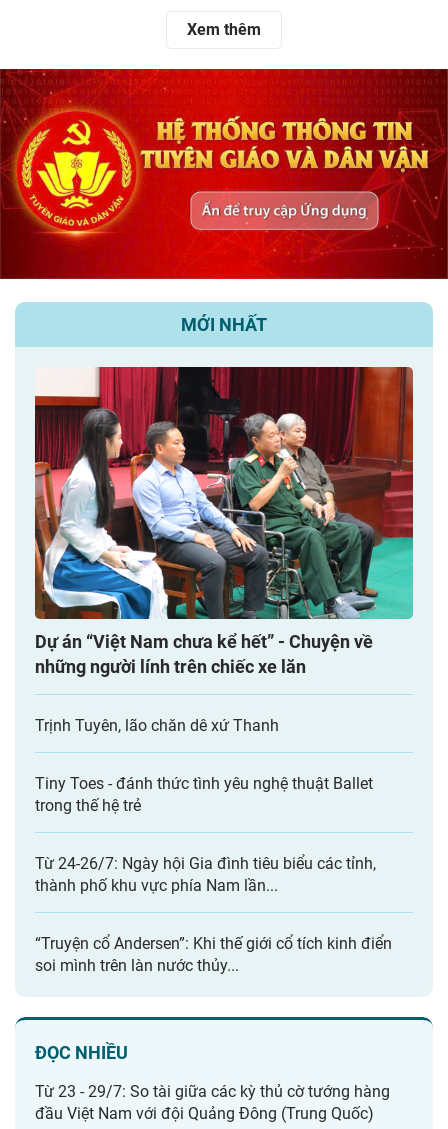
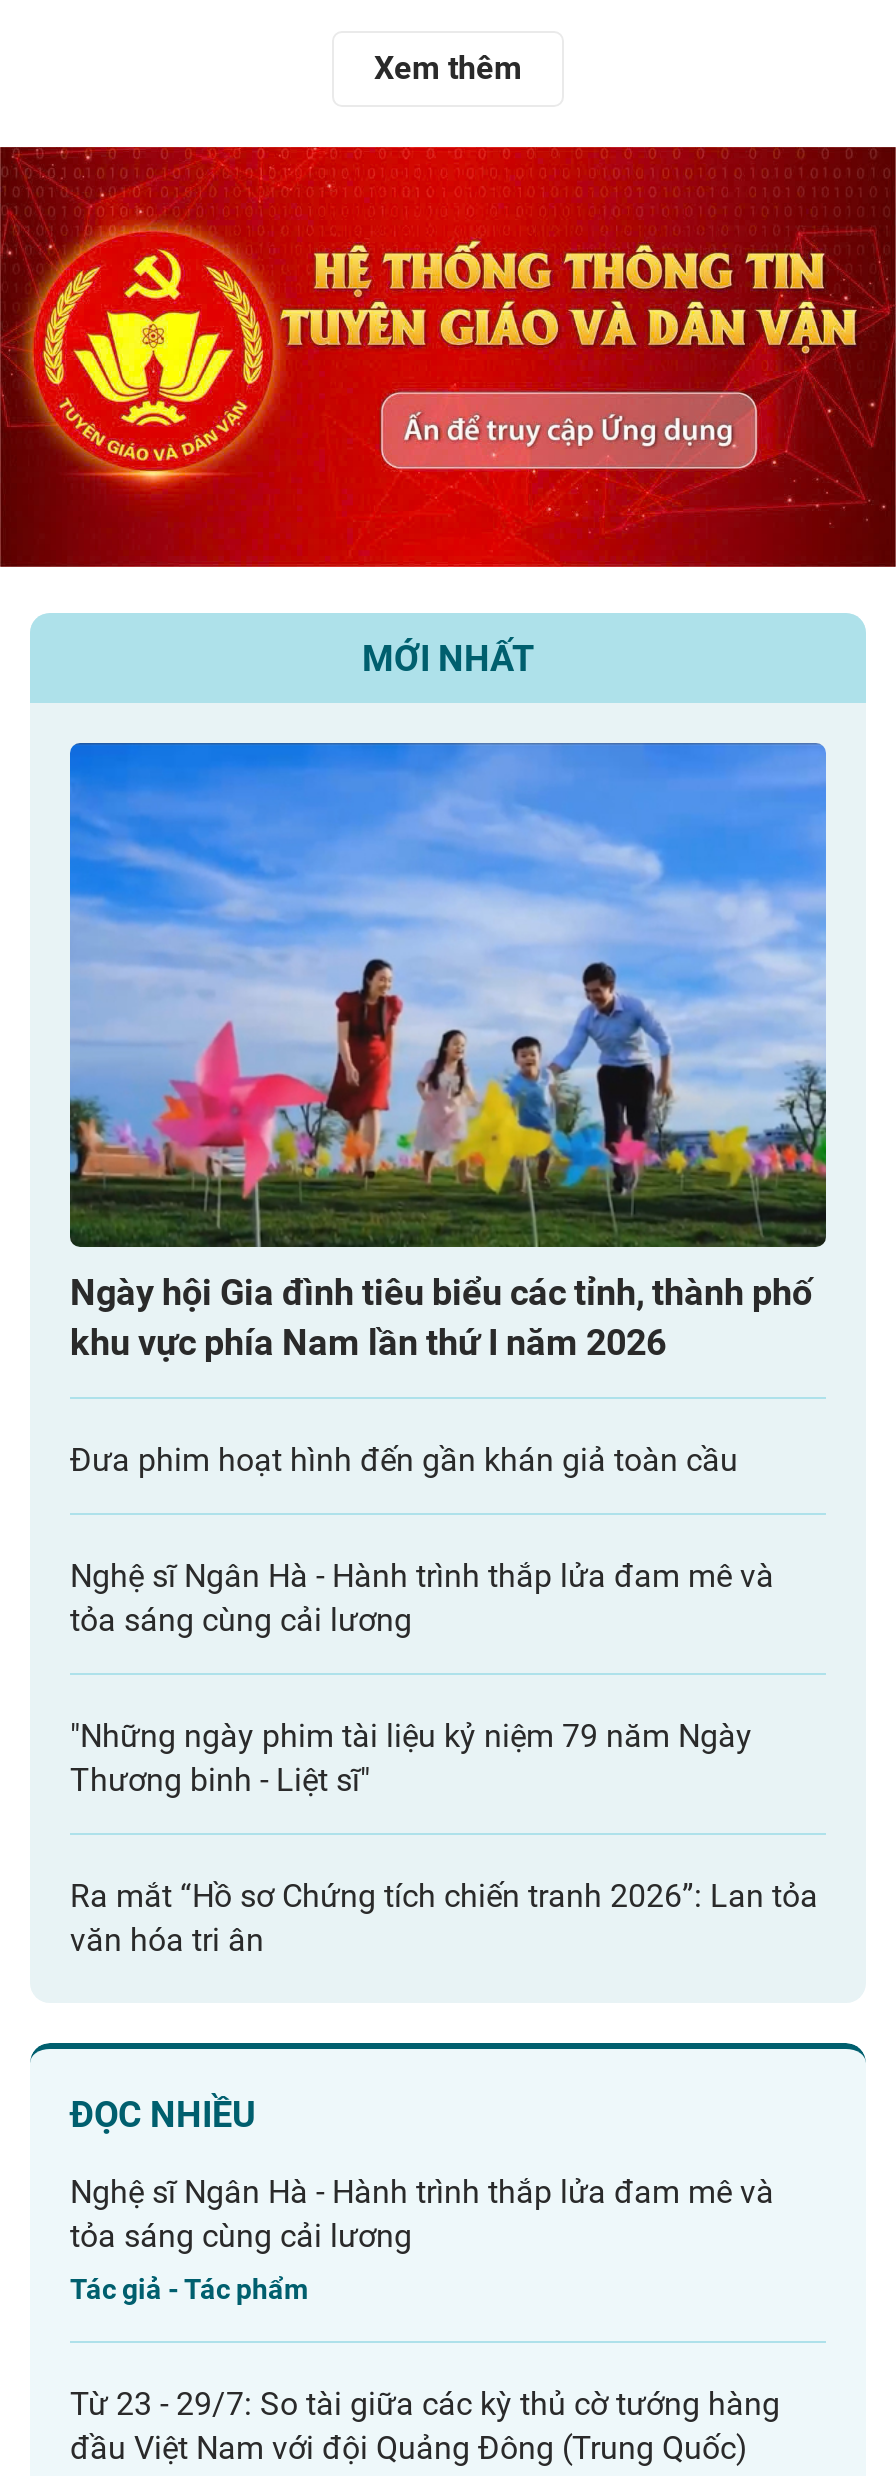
- [image]
- Dự án “Việt Nam chưa kể hết” - Chuyện về
- những người lính trên chiếc xe lăn
+ [image]
+ Ngày hội Gia đình tiêu biểu các tỉnh, thành phố
+ khu vực phía Nam lần thứ I năm 2026

- Trịnh Tuyên, lão chăn dê xứ Thanh
+ Đưa phim hoạt hình đến gần khán giả toàn cầu

- Tiny Toes - đánh thức tình yêu nghệ thuật Ballet
- trong thế hệ trẻ
+ Nghệ sĩ Ngân Hà - Hành trình thắp lửa đam mê và
+ tỏa sáng cùng cải lương

- Từ 24-26/7: Ngày hội Gia đình tiêu biểu các tỉnh,
- thành phố khu vực phía Nam lần...
+ "Những ngày phim tài liệu kỷ niệm 79 năm Ngày
+ Thương binh - Liệt sĩ"

- “Truyện cổ Andersen”: Khi thế giới cổ tích kinh điển
- soi mình trên làn nước thủy...
+ Ra mắt “Hồ sơ Chứng tích chiến tranh 2026”: Lan tỏa
+ văn hóa tri ân

+ Nghệ sĩ Ngân Hà - Hành trình thắp lửa đam mê và
+ tỏa sáng cùng cải lương
+ Tác giả - Tác phẩm
